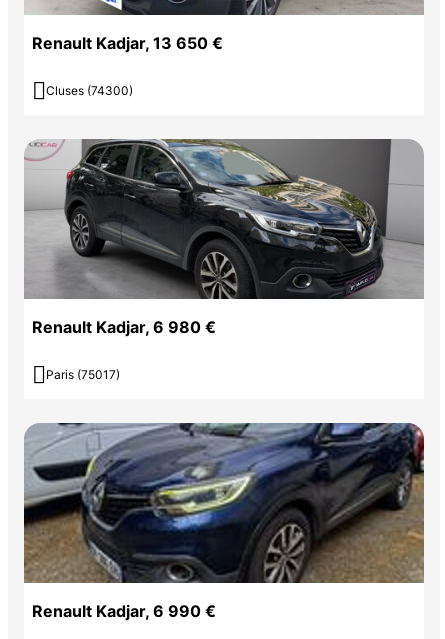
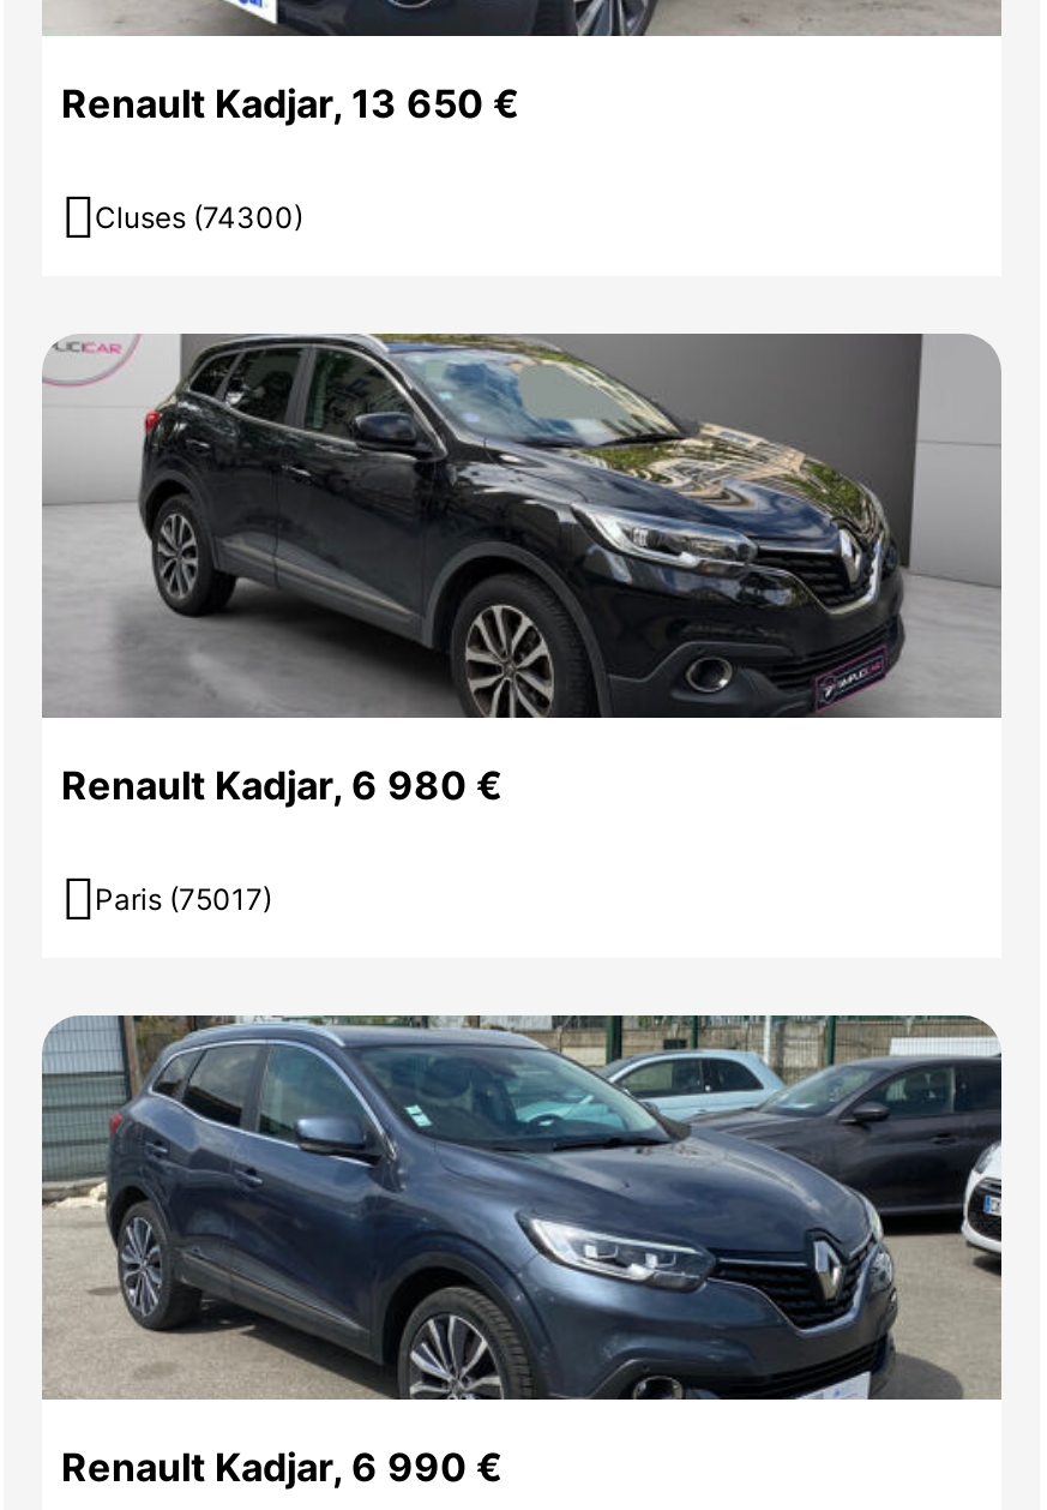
- [image]
+ [image]
